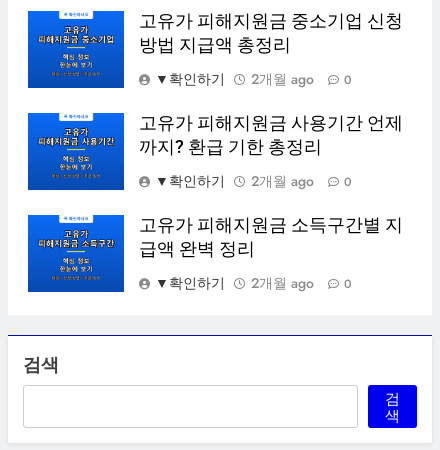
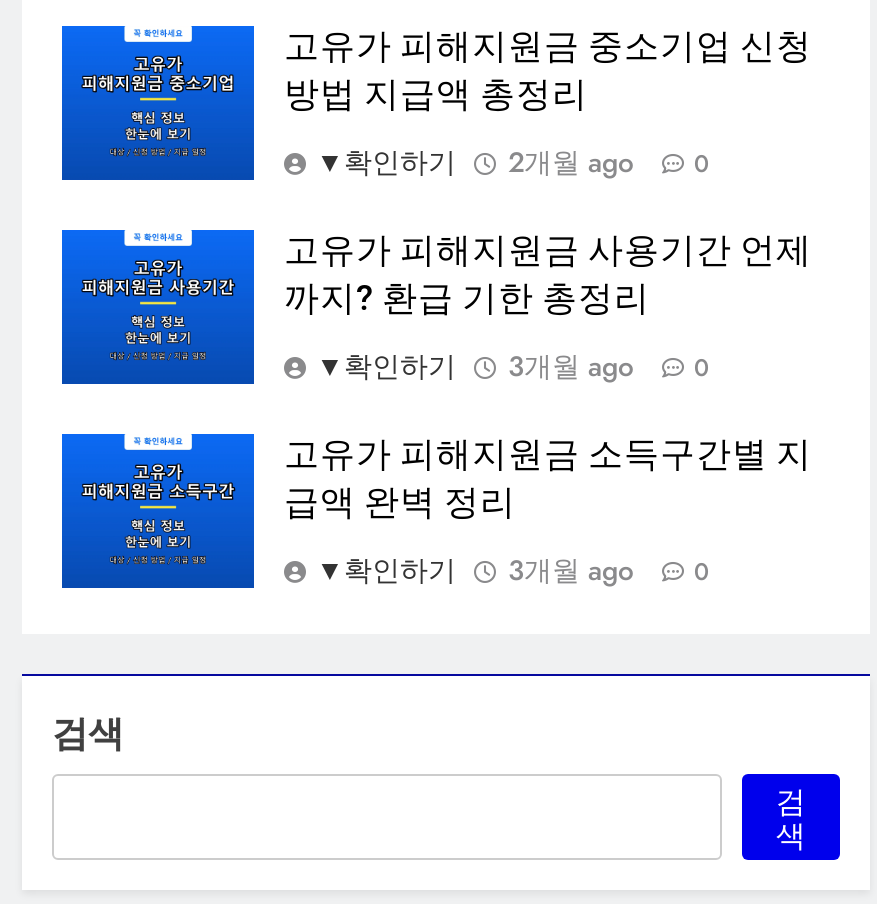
- 2개월 ago
+ 3개월 ago

- 2개월 ago
+ 3개월 ago
